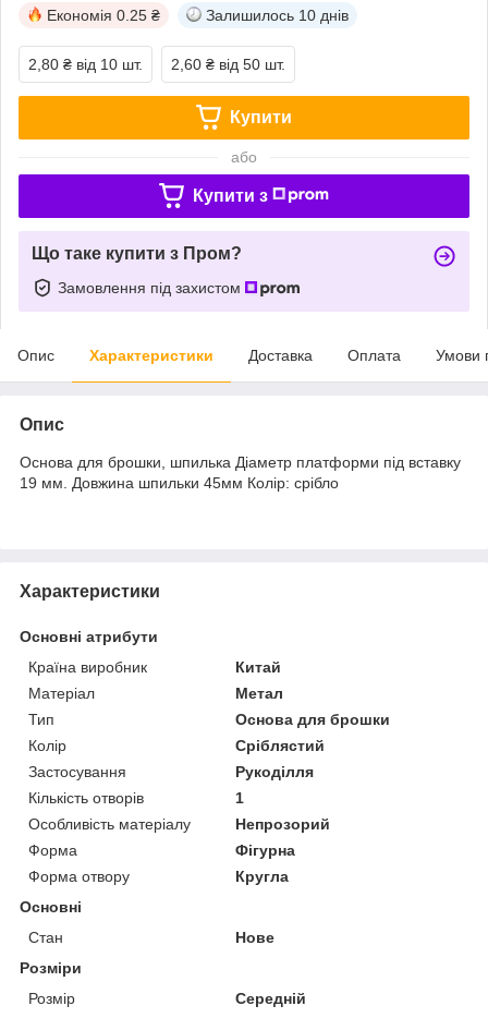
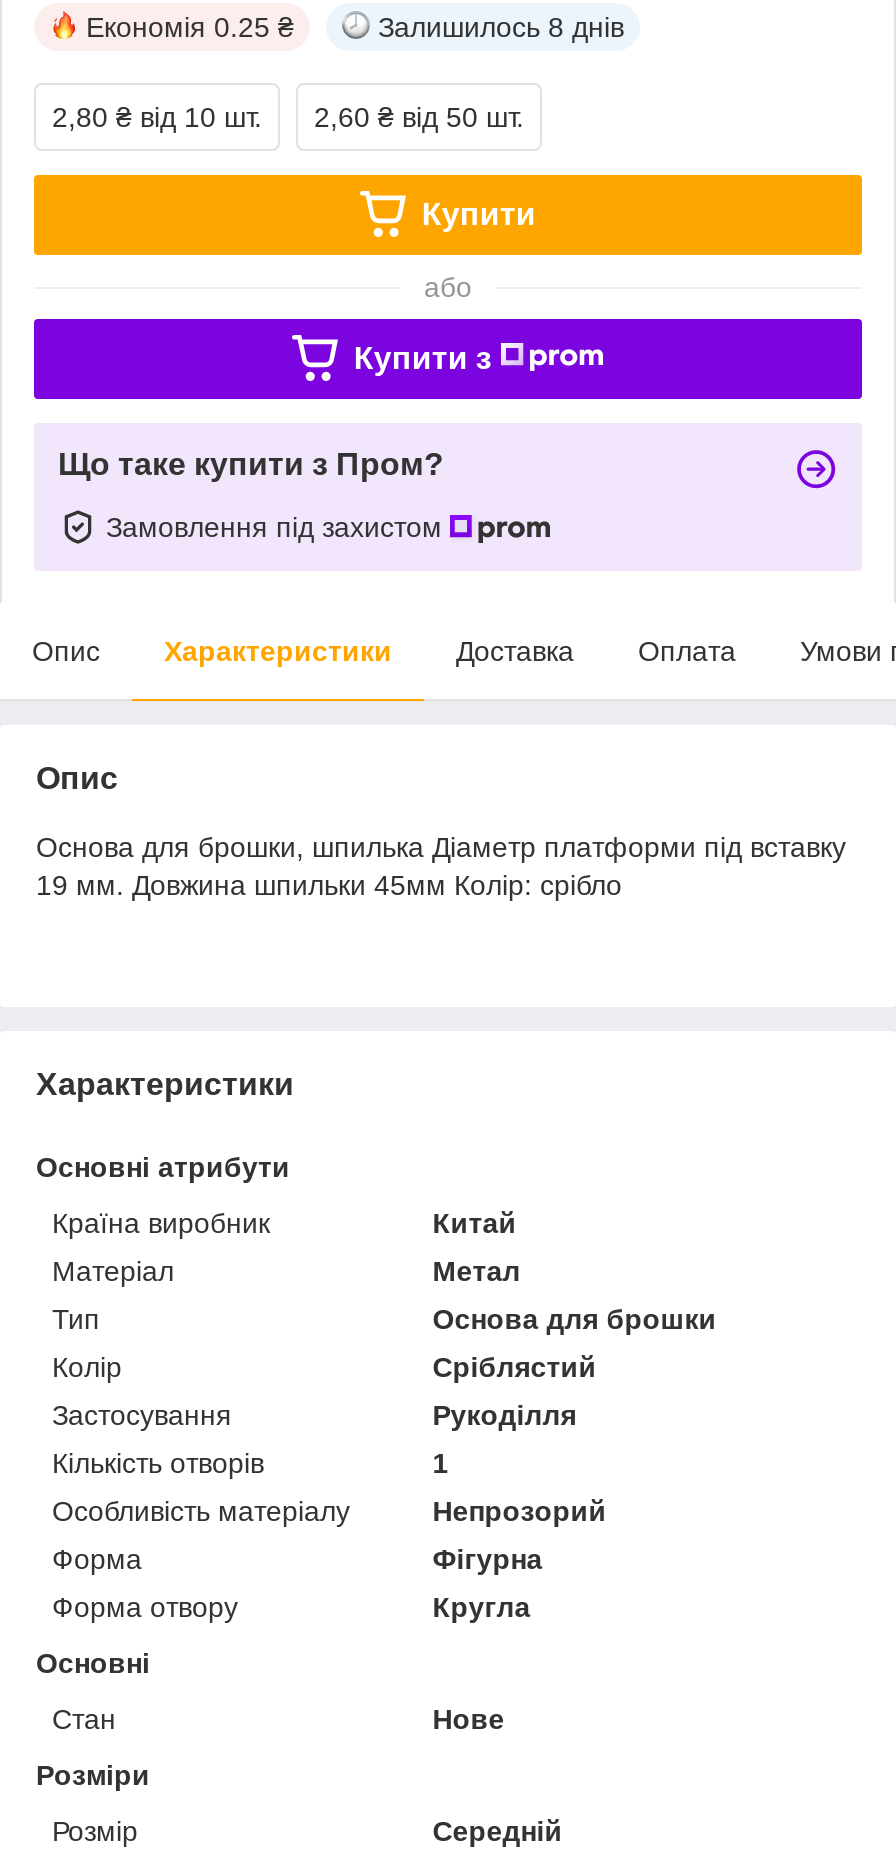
- Залишилось 10 днів
+ Залишилось 8 днів
